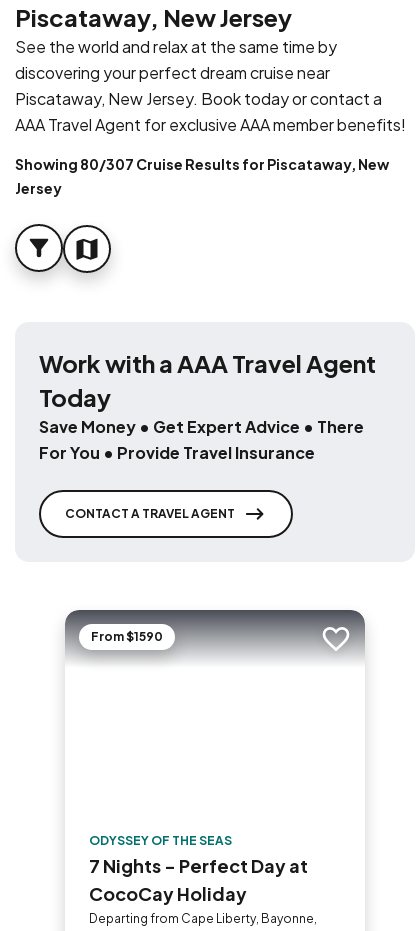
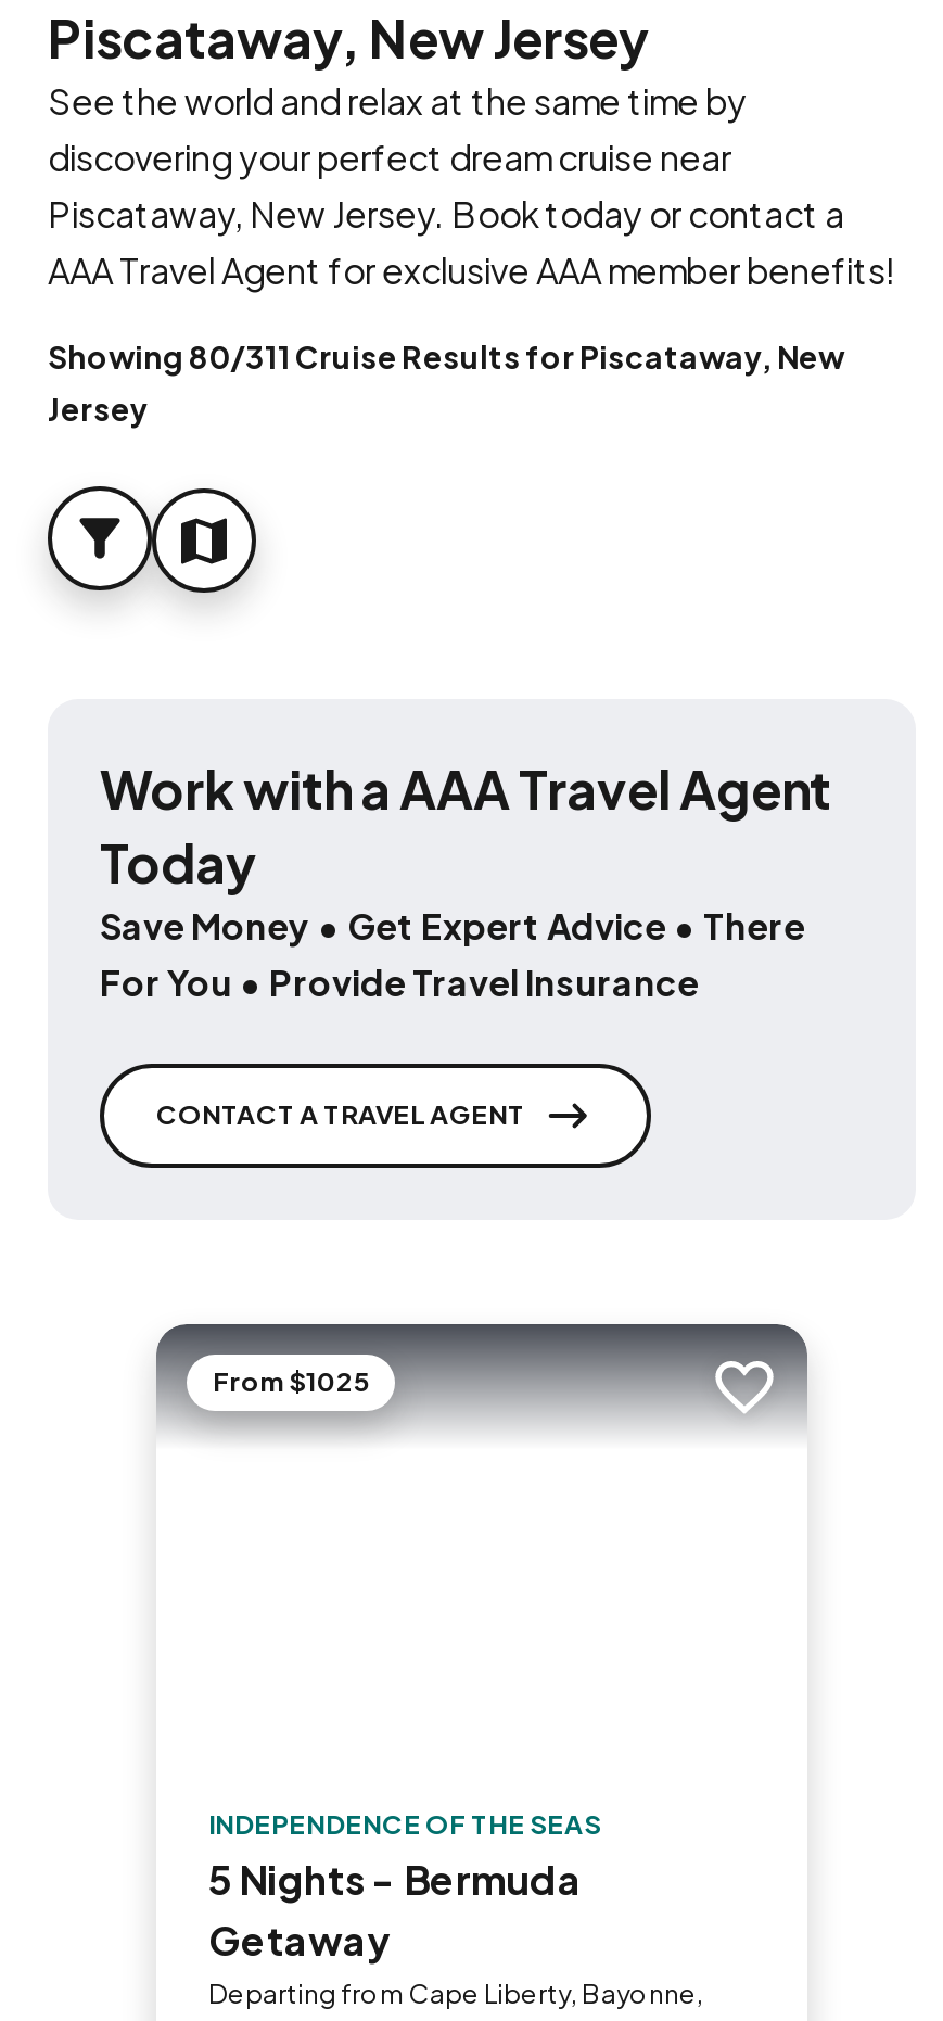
- Showing 80/307 Cruise Results for Piscataway, New
+ Showing 80/311 Cruise Results for Piscataway, New

- From $1590
+ From $1025

- ODYSSEY OF THE SEAS
- 7 Nights - Perfect Day at
- CocoCay Holiday
+ INDEPENDENCE OF THE SEAS
+ 5 Nights - Bermuda
+ Getaway
